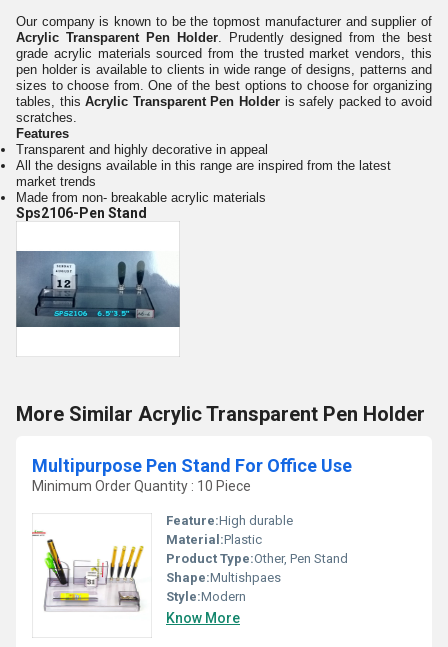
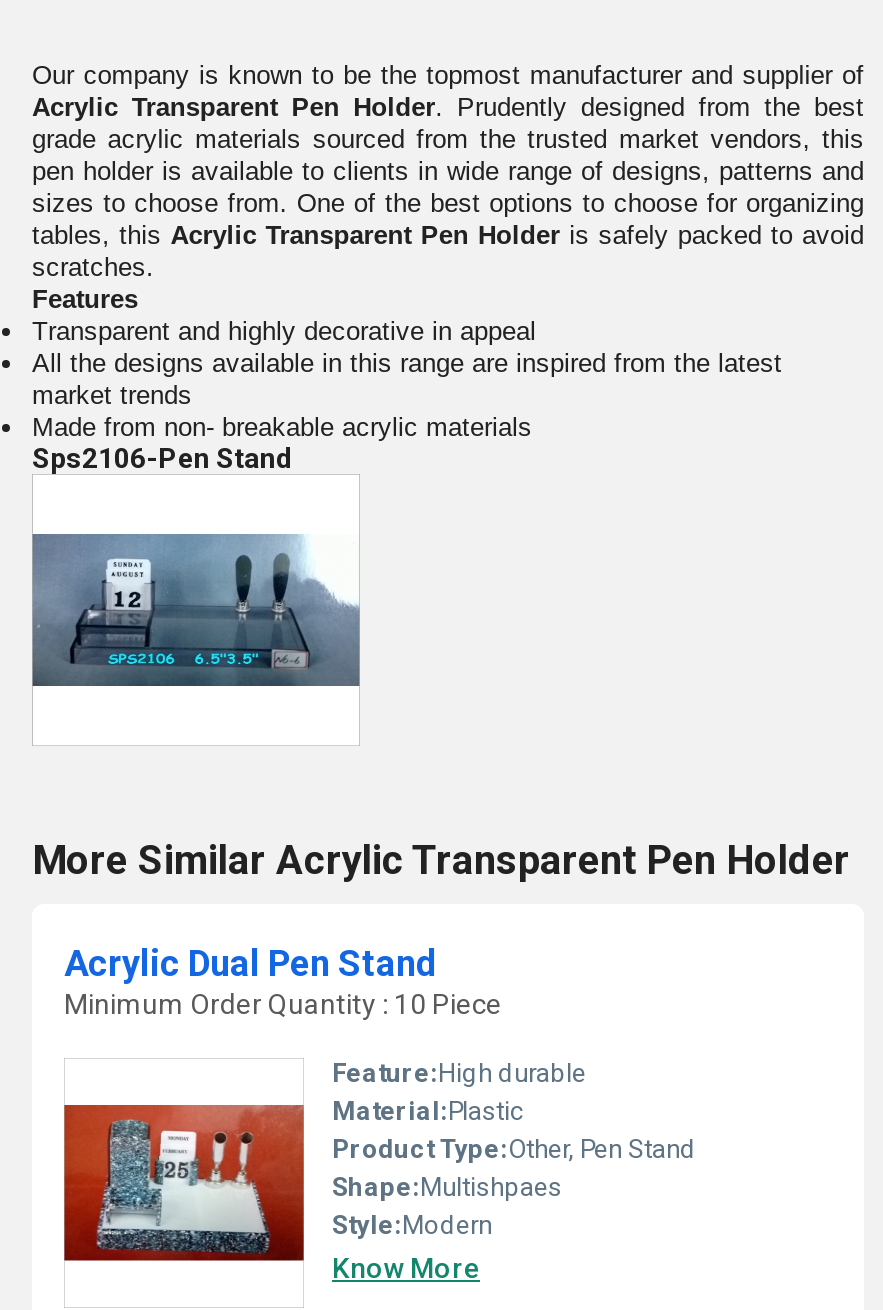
- Multipurpose Pen Stand For Office Use
+ Acrylic Dual Pen Stand

- [image]
+ [image]
